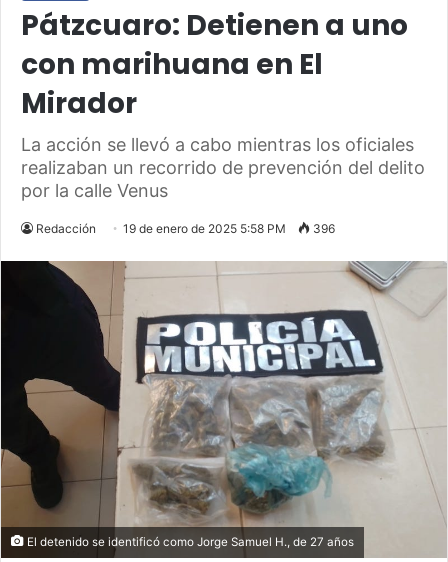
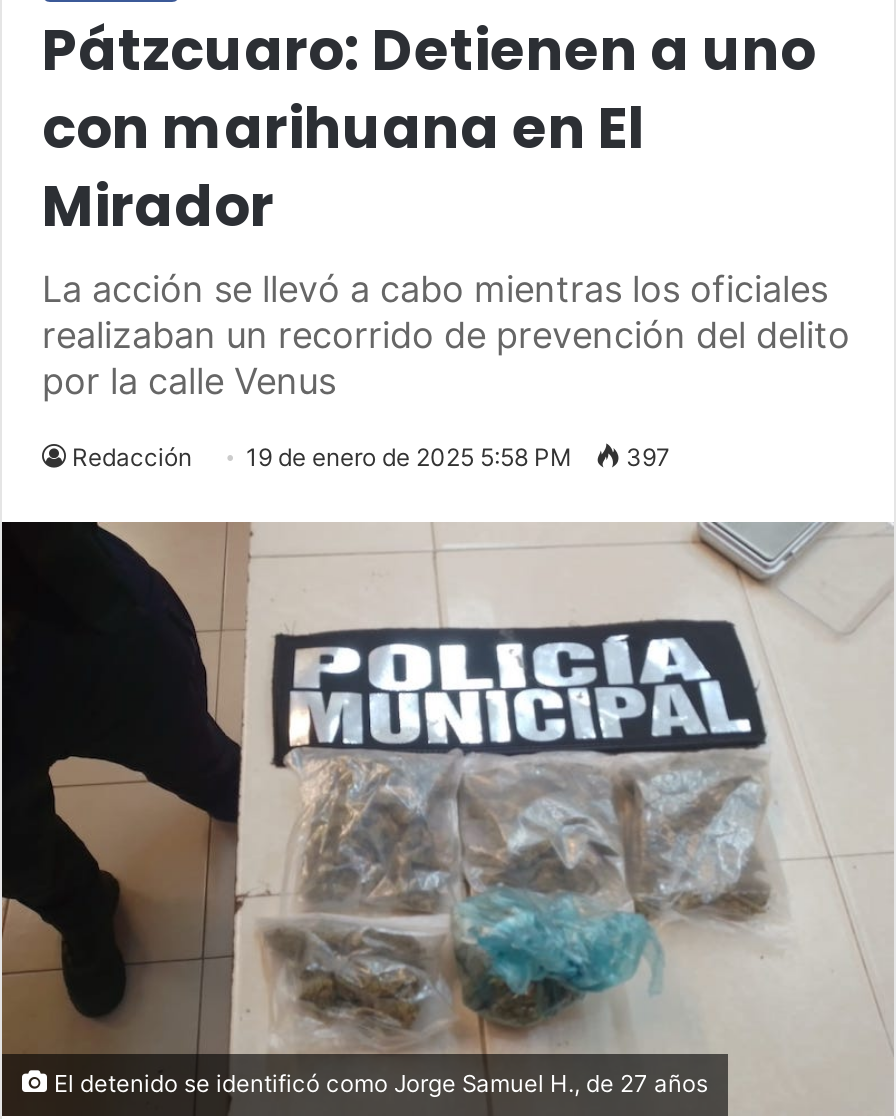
- Redacción 19 de enero de 2025 5:58 PM 396
+ Redacción 19 de enero de 2025 5:58 PM 397
